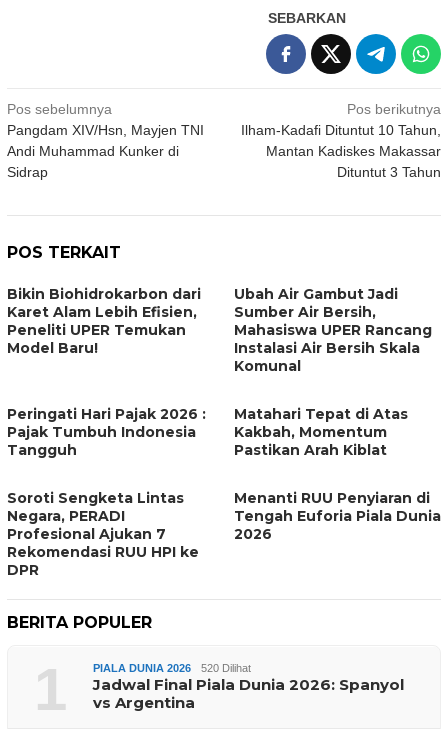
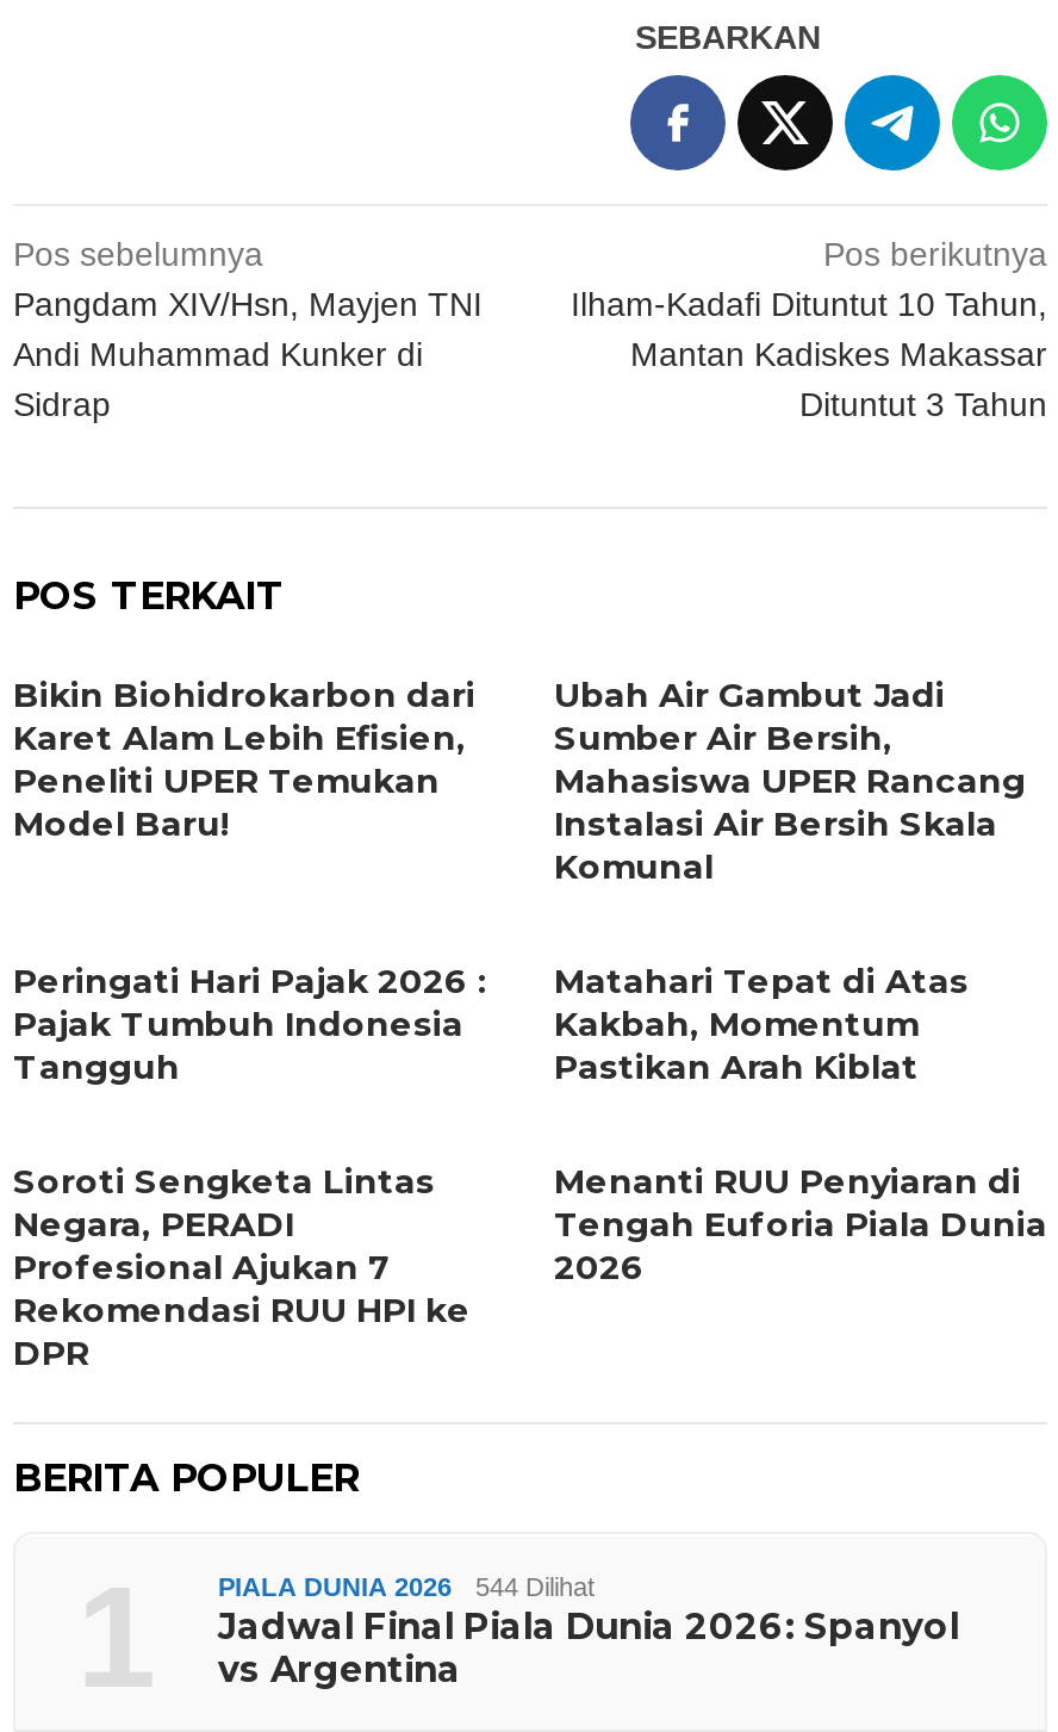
- PIALA DUNIA 2026 520 Dilihat
+ PIALA DUNIA 2026 544 Dilihat
